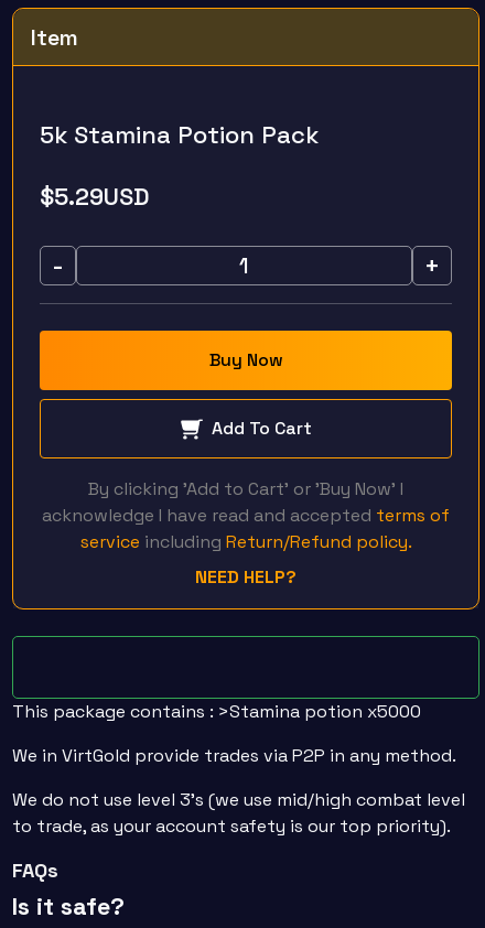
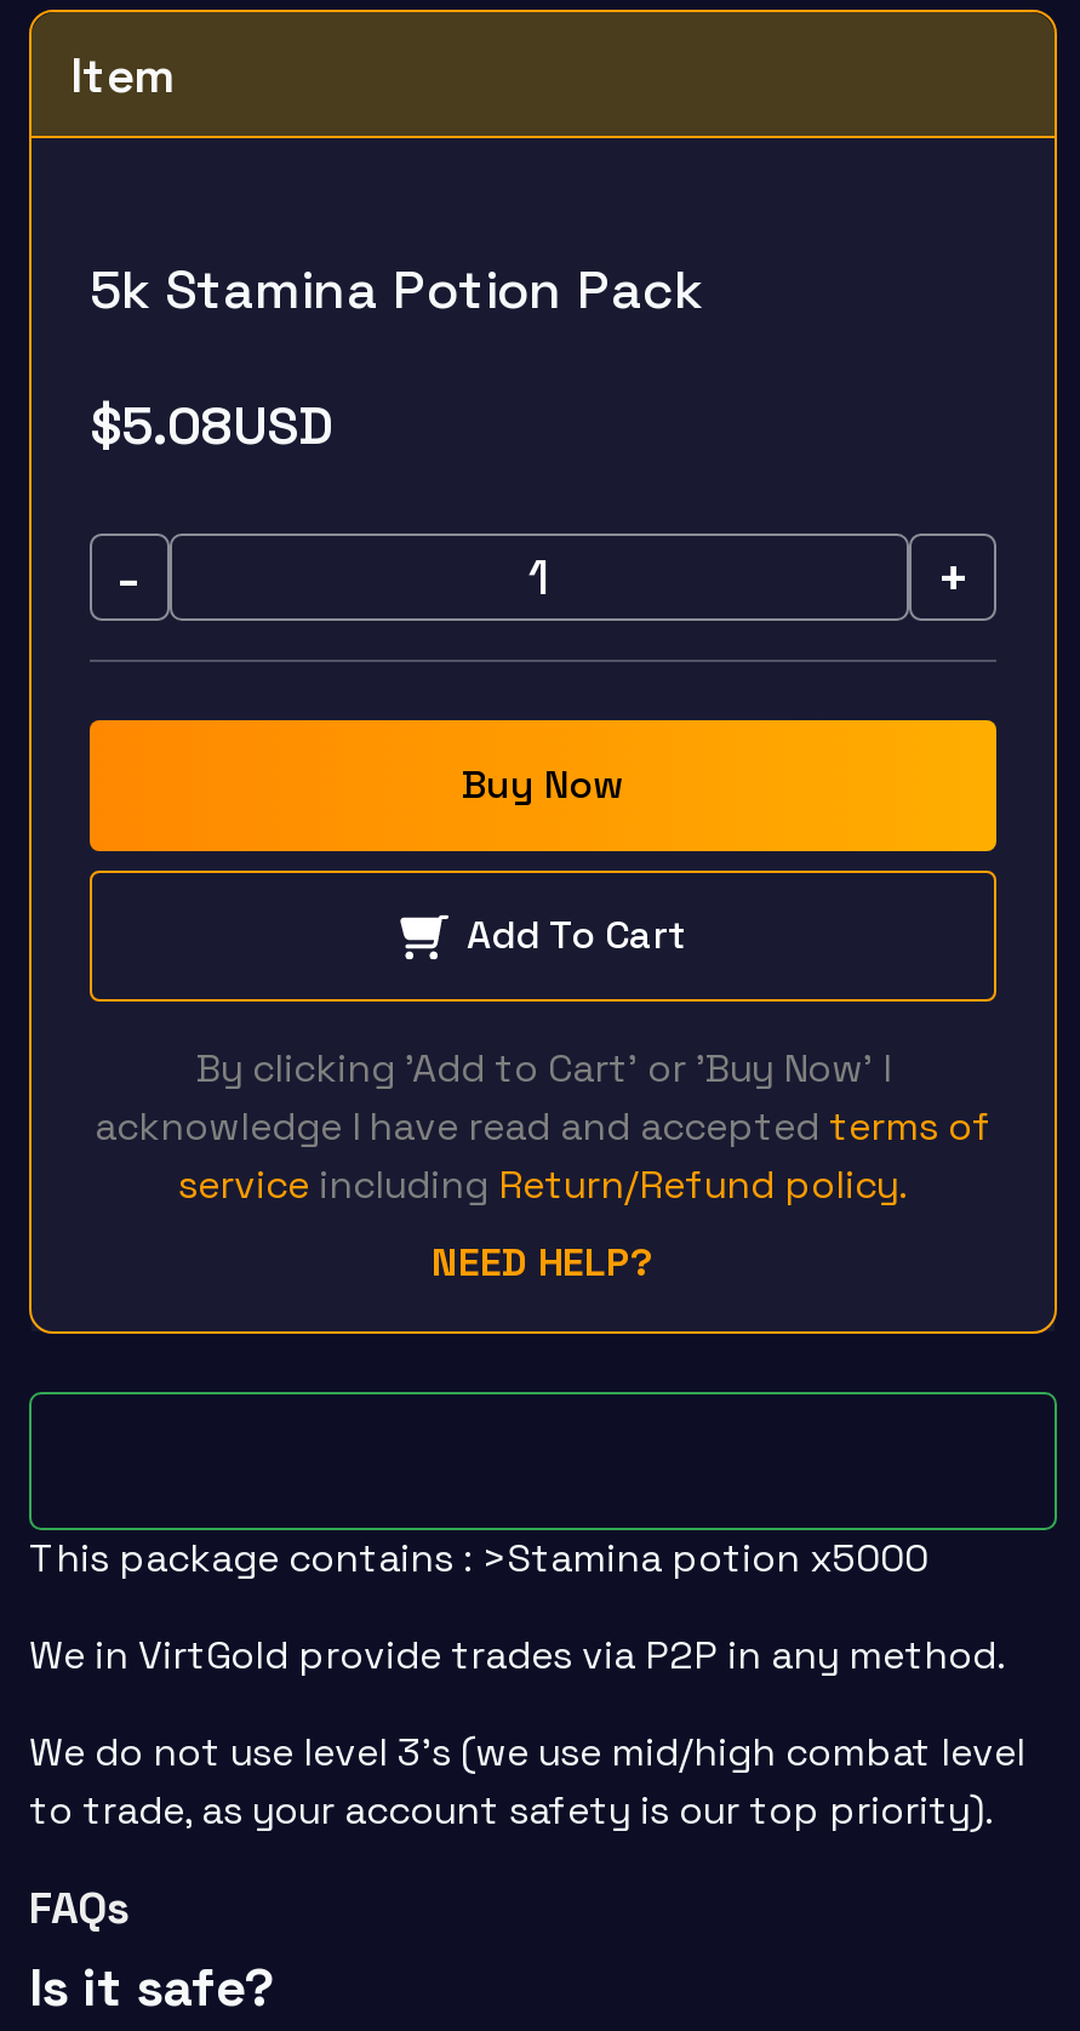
- $5.29USD
+ $5.08USD
